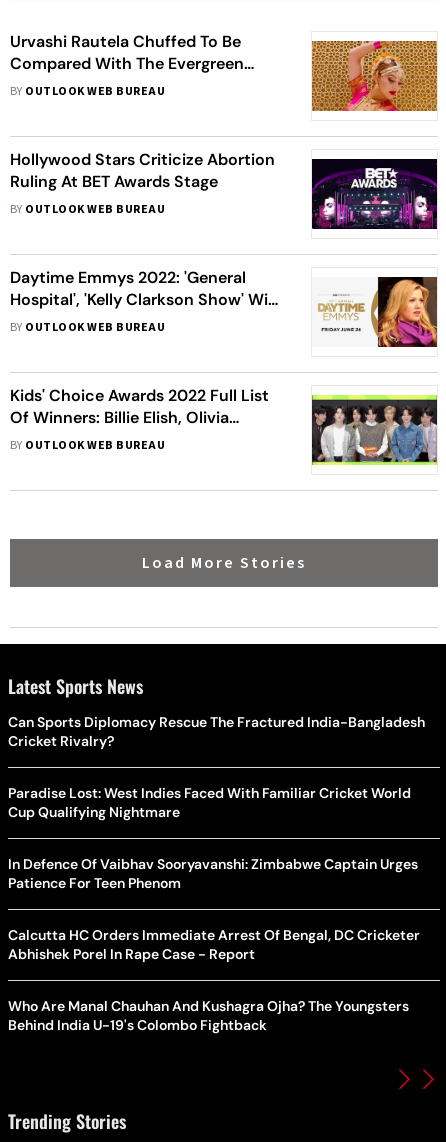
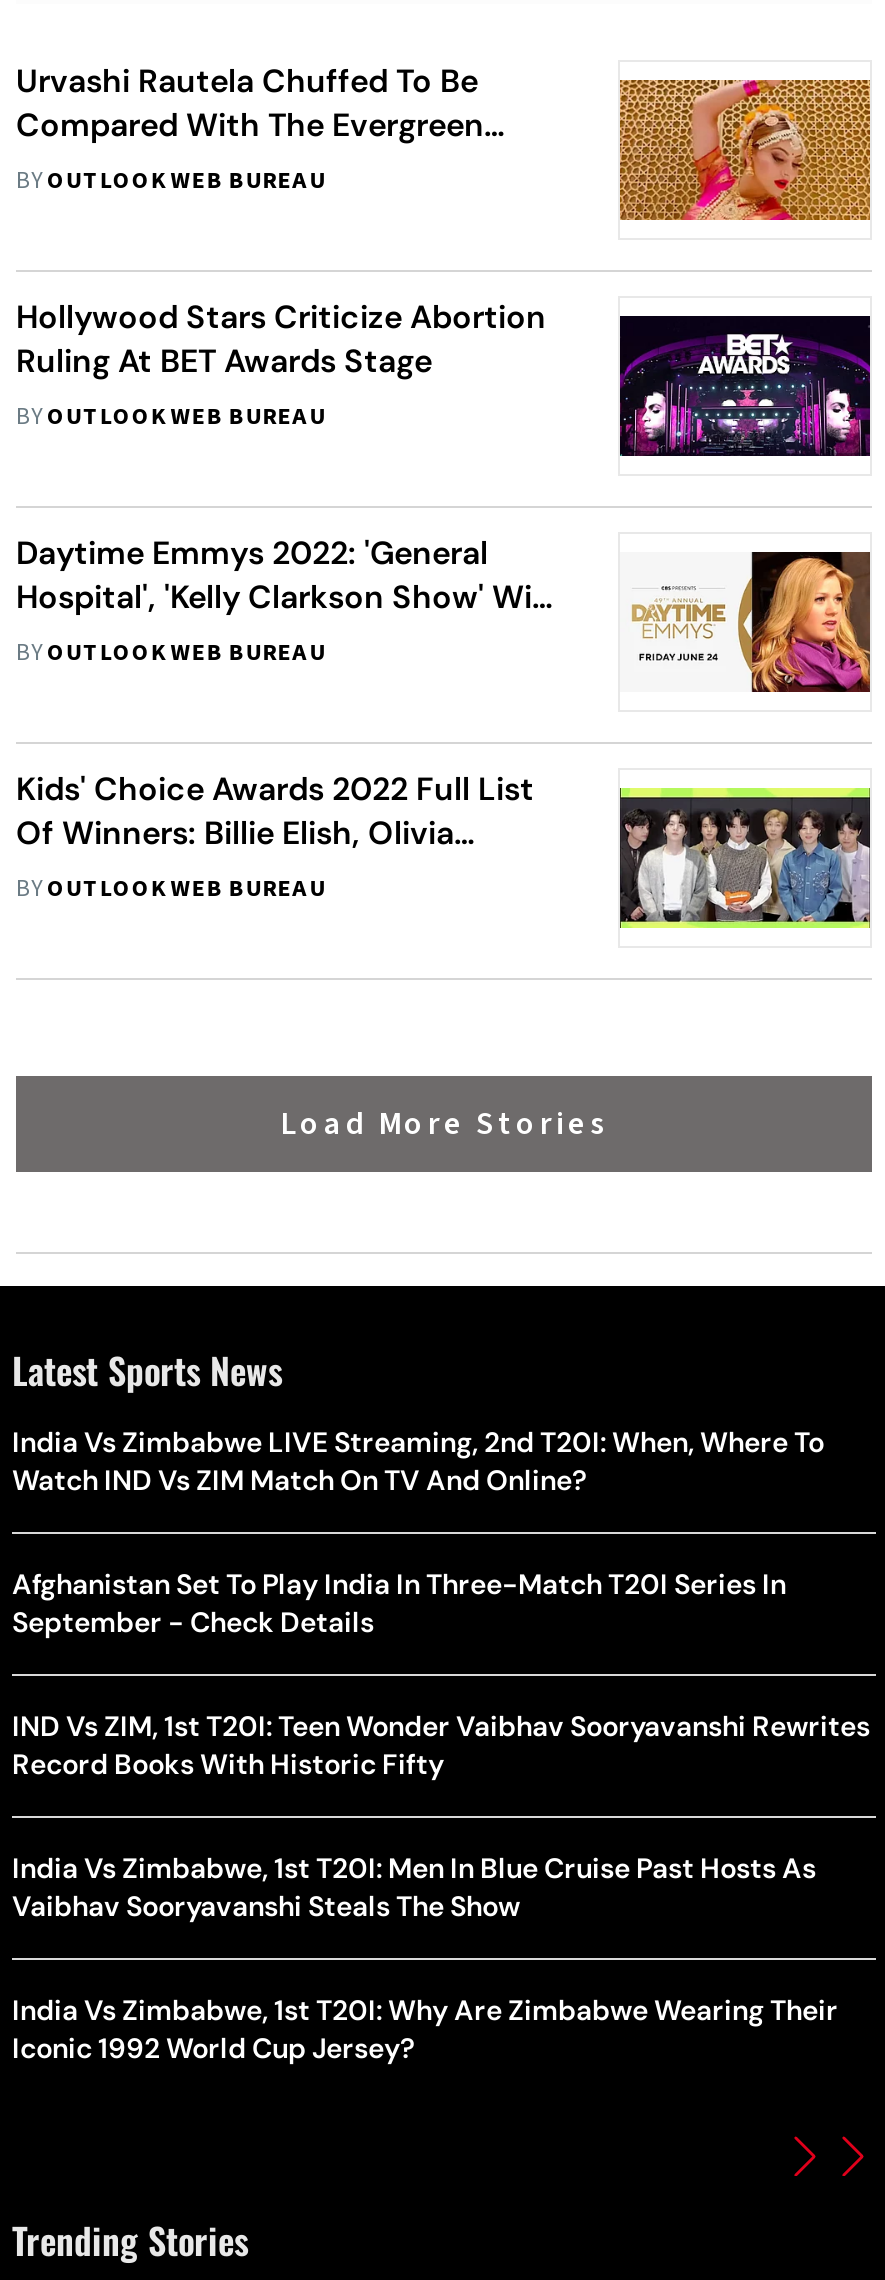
- Can Sports Diplomacy Rescue The Fractured India-Bangladesh
- Cricket Rivalry?
+ India Vs Zimbabwe LIVE Streaming, 2nd T20I: When, Where To
+ Watch IND Vs ZIM Match On TV And Online?

- Paradise Lost: West Indies Faced With Familiar Cricket World
- Cup Qualifying Nightmare
+ Afghanistan Set To Play India In Three-Match T20I Series In
+ September - Check Details

- In Defence Of Vaibhav Sooryavanshi: Zimbabwe Captain Urges
- Patience For Teen Phenom
+ IND Vs ZIM, 1st T20I: Teen Wonder Vaibhav Sooryavanshi Rewrites
+ Record Books With Historic Fifty

- Calcutta HC Orders Immediate Arrest Of Bengal, DC Cricketer
- Abhishek Porel In Rape Case - Report
+ India Vs Zimbabwe, 1st T20I: Men In Blue Cruise Past Hosts As
+ Vaibhav Sooryavanshi Steals The Show

- Who Are Manal Chauhan And Kushagra Ojha? The Youngsters
- Behind India U-19's Colombo Fightback
+ India Vs Zimbabwe, 1st T20I: Why Are Zimbabwe Wearing Their
+ Iconic 1992 World Cup Jersey?
